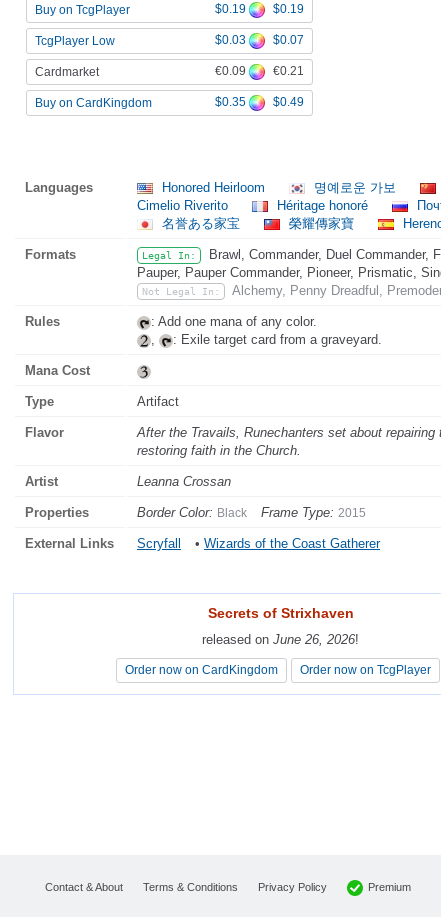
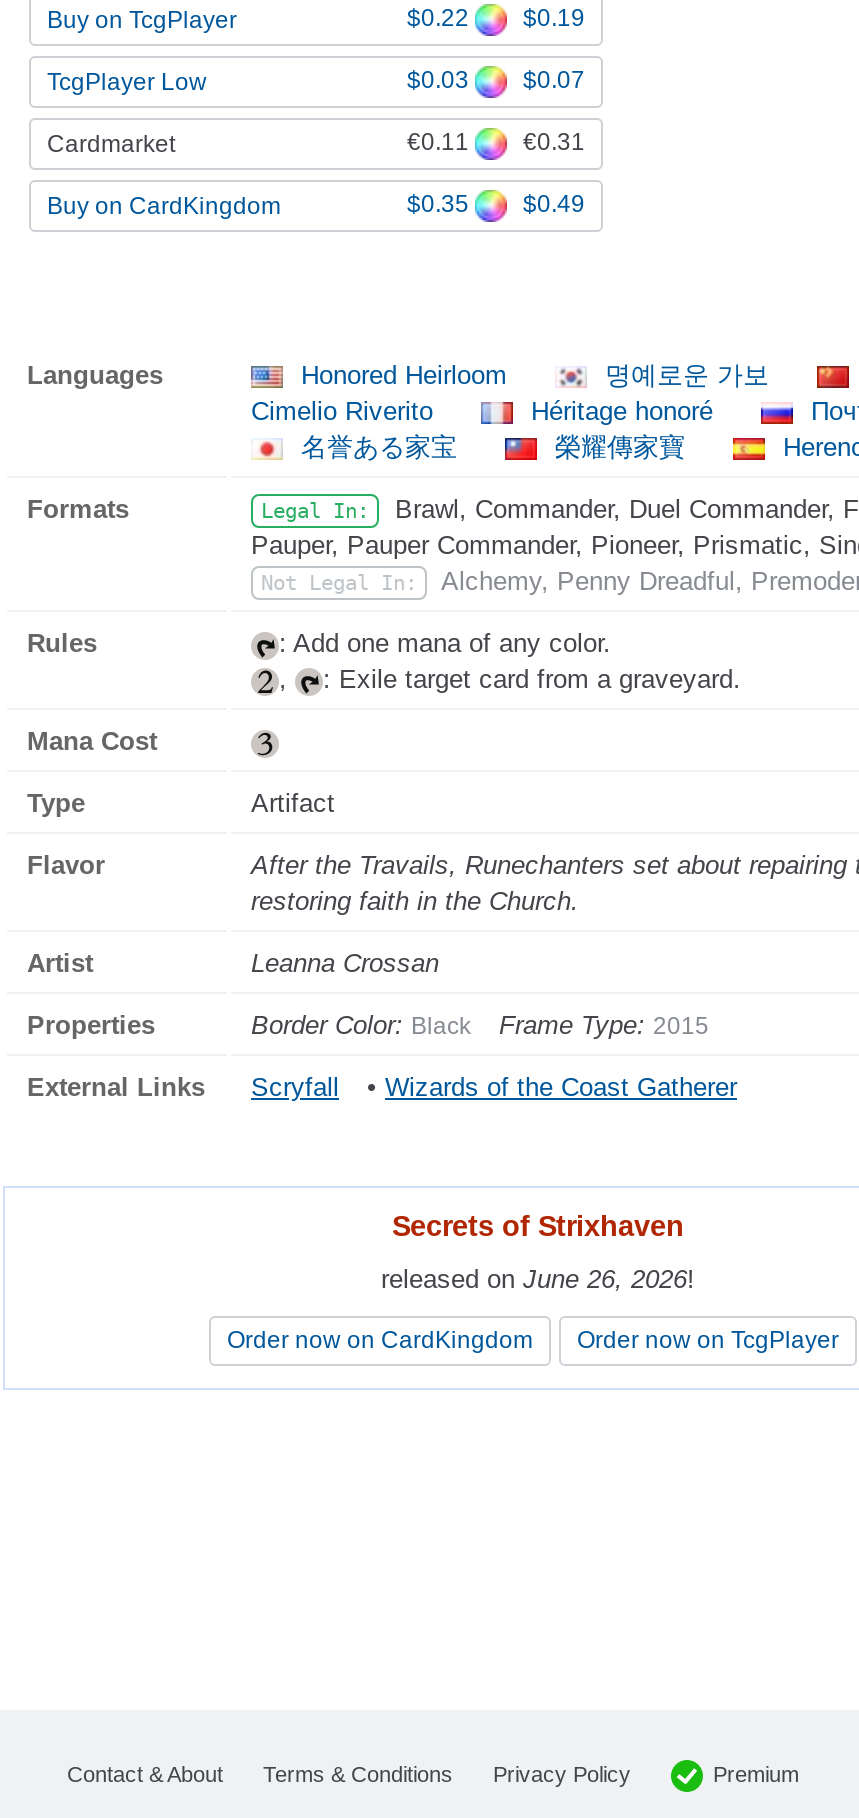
- $0.19 $0.19
+ $0.22 $0.19

- €0.09
+ €0.11

- €0.21
+ €0.31
